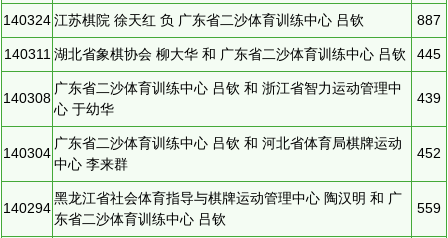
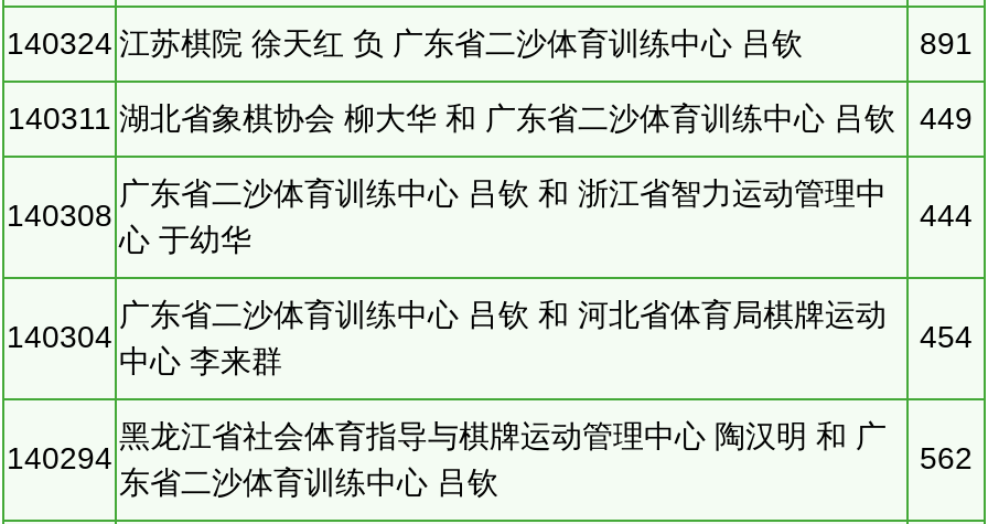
- 887
+ 891

- 140311 湖北省象棋协会 柳大华 和 广东省二沙体育训练中心 吕钦 445
+ 140311 湖北省象棋协会 柳大华 和 广东省二沙体育训练中心 吕钦 449

- 439
+ 444

- 452
+ 454

- 559
+ 562
